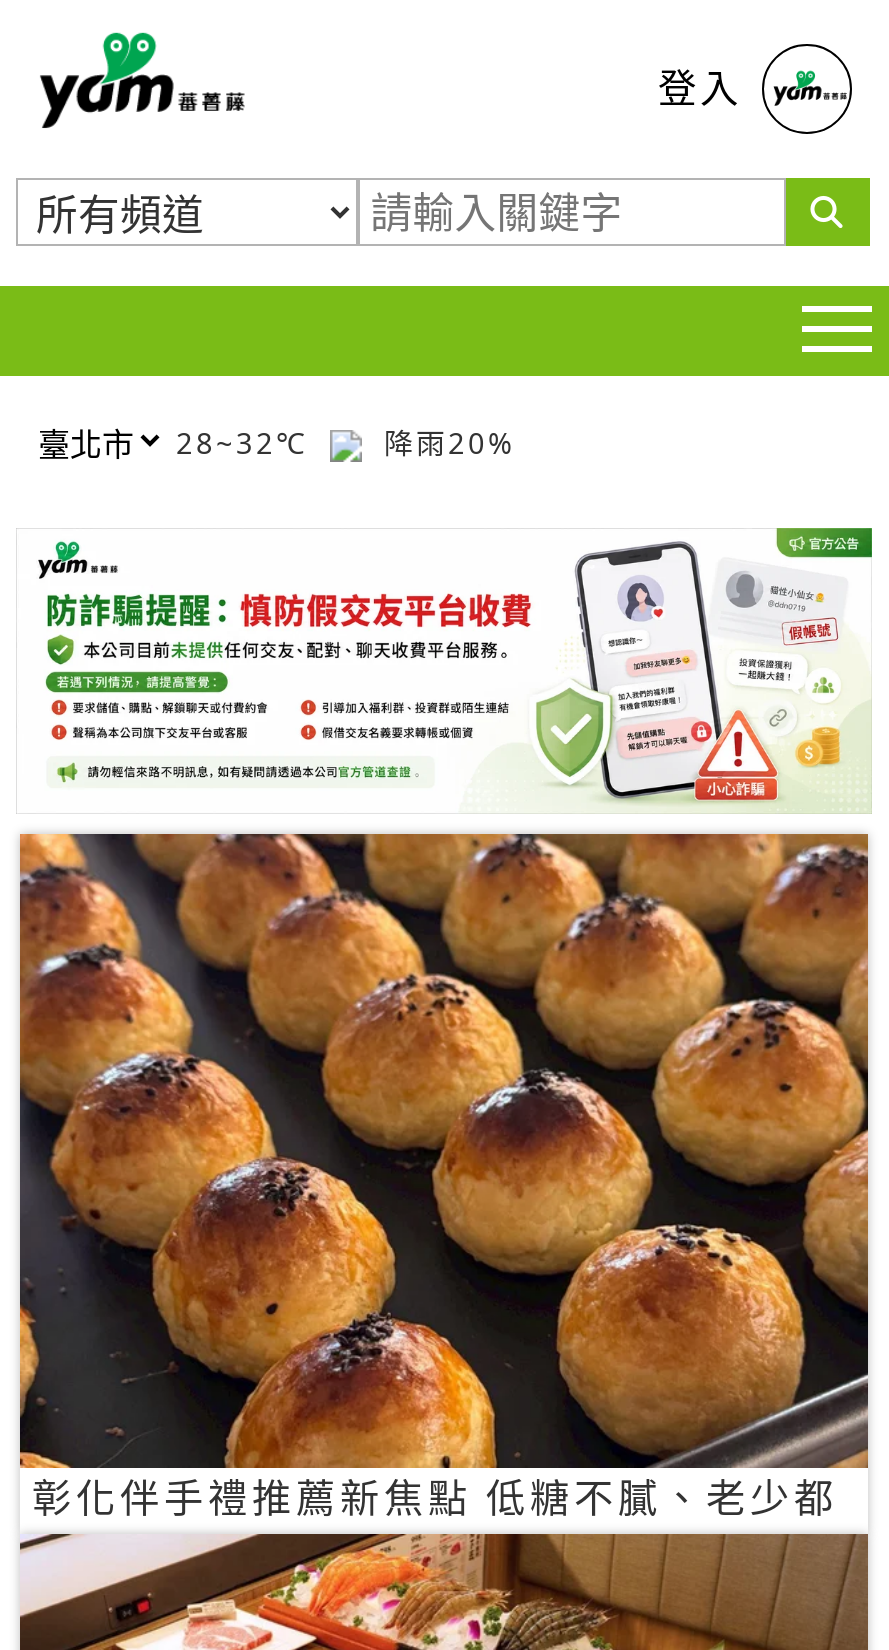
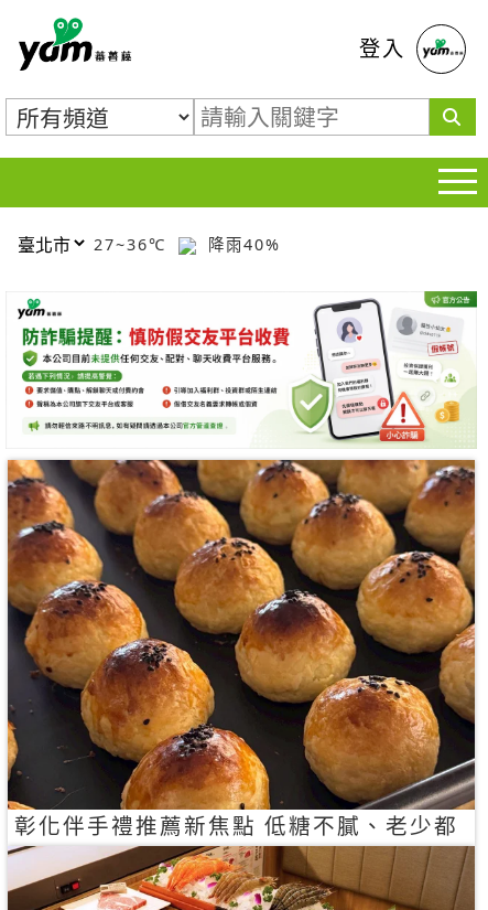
- 28~32℃
+ 27~36℃

- 降雨20%
+ 降雨40%
